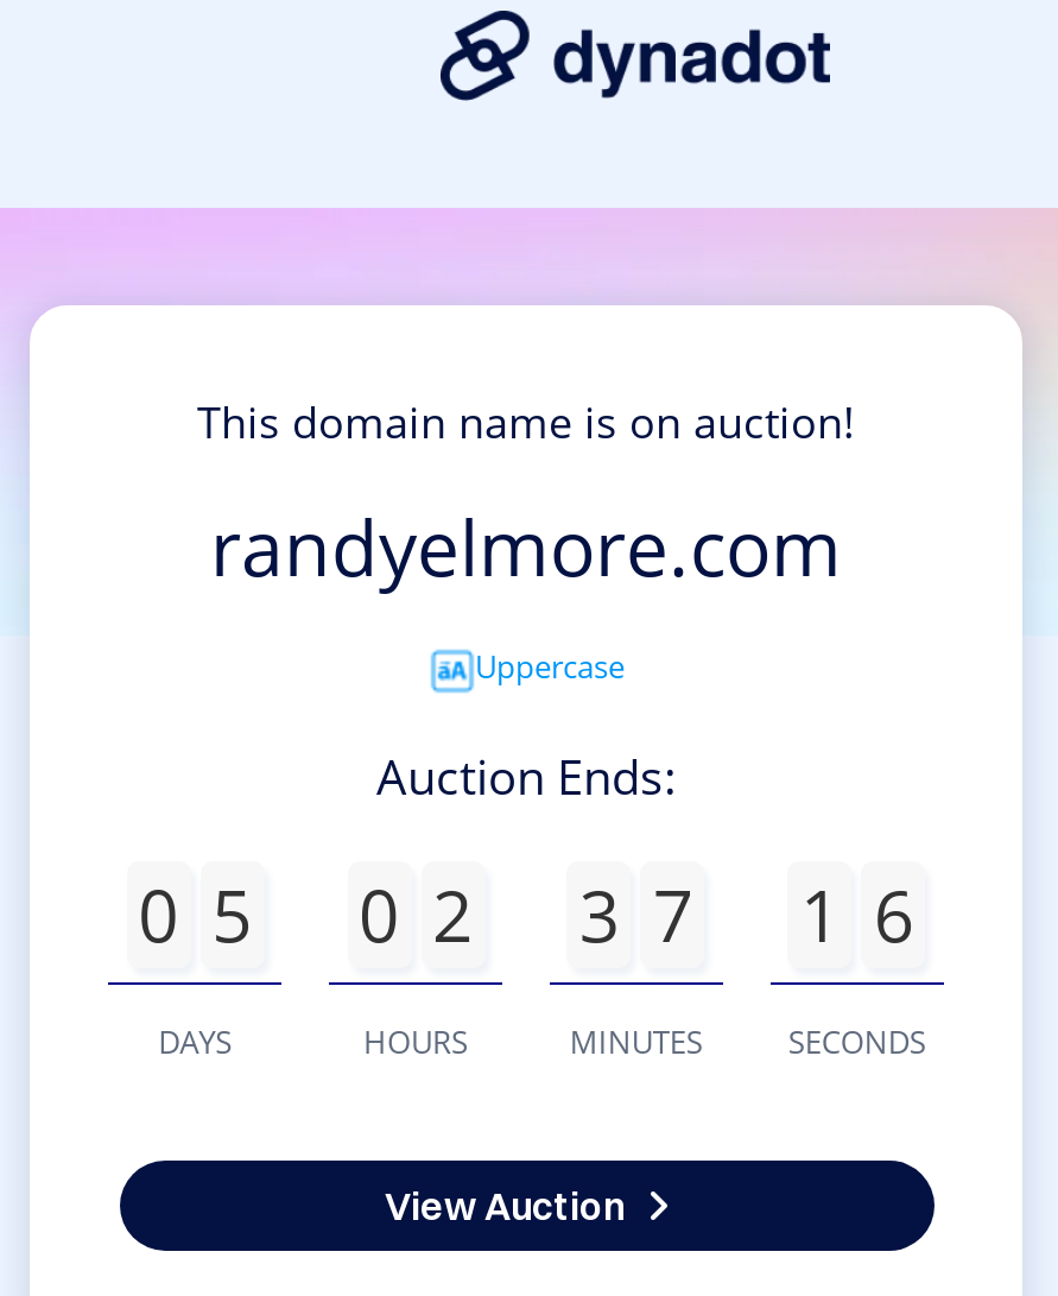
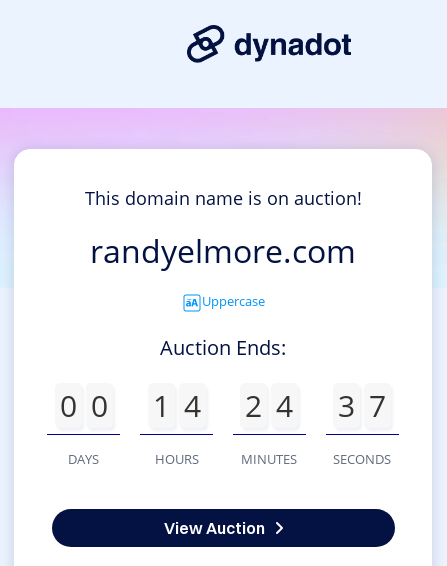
- 0 5
+ 0 0

- 0 2
+ 1 4

- 3 7
+ 2 4

- 1 6
+ 3 7
